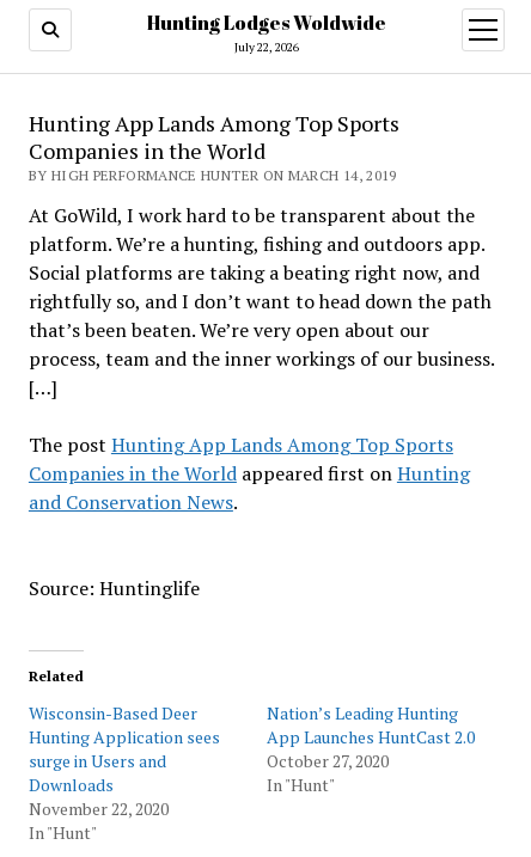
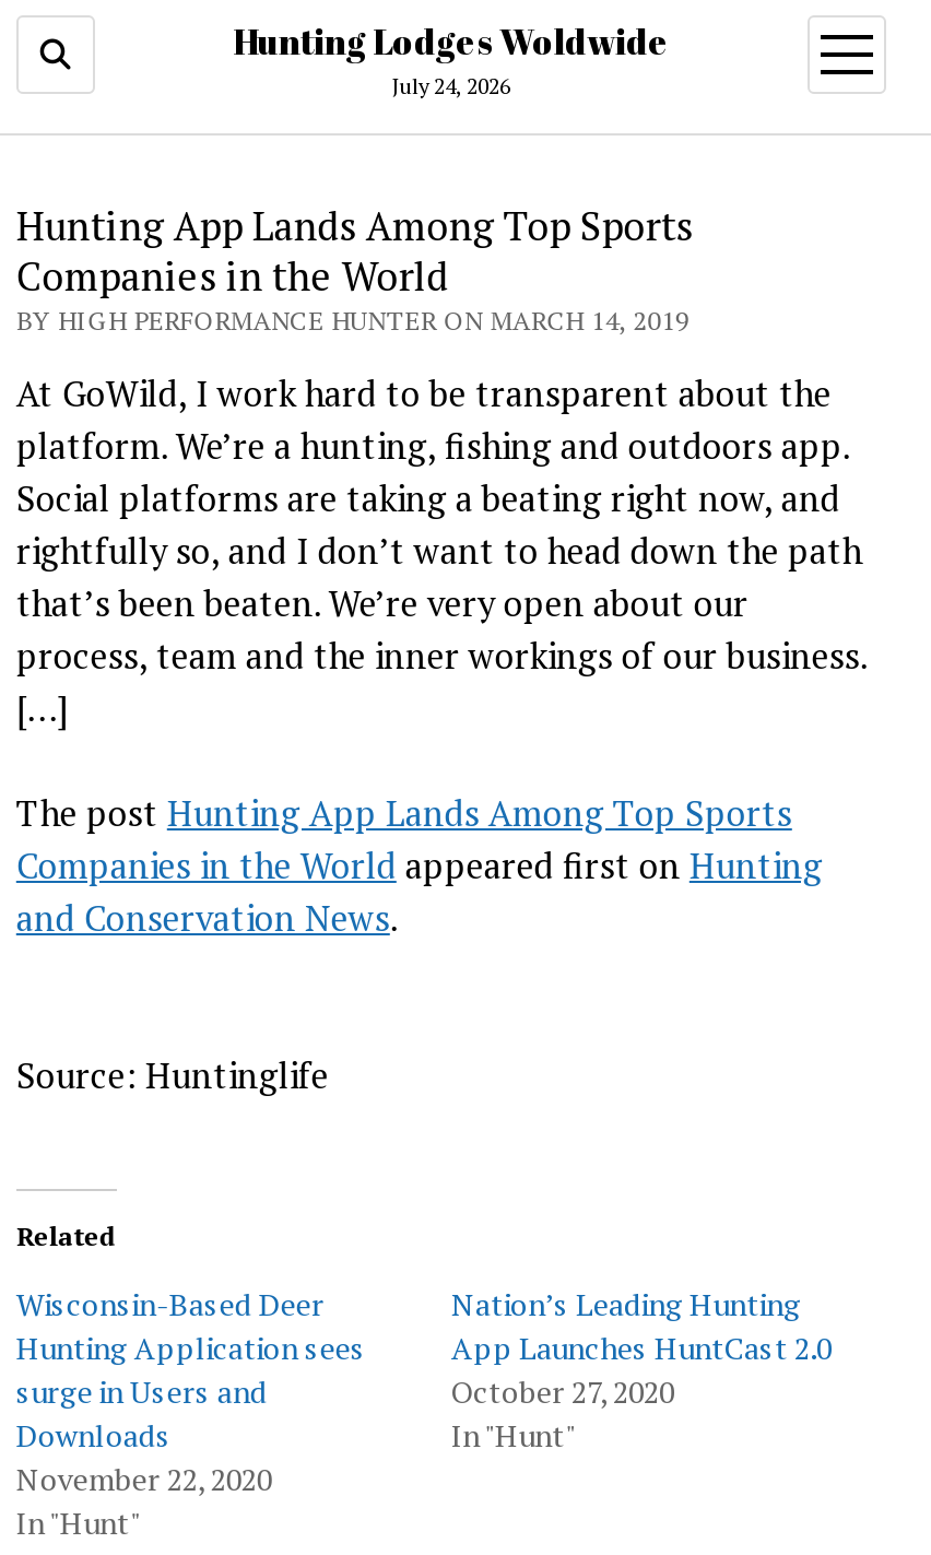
- July 22, 2026
+ July 24, 2026
